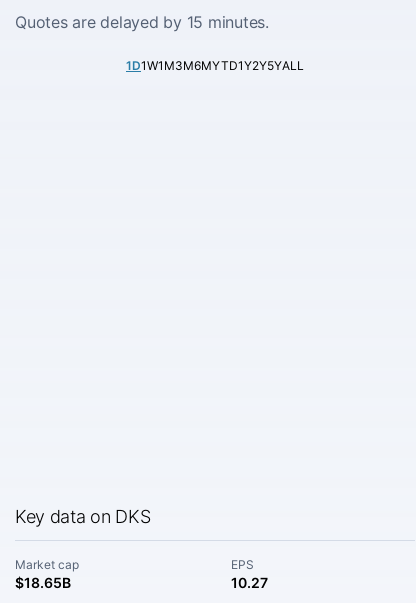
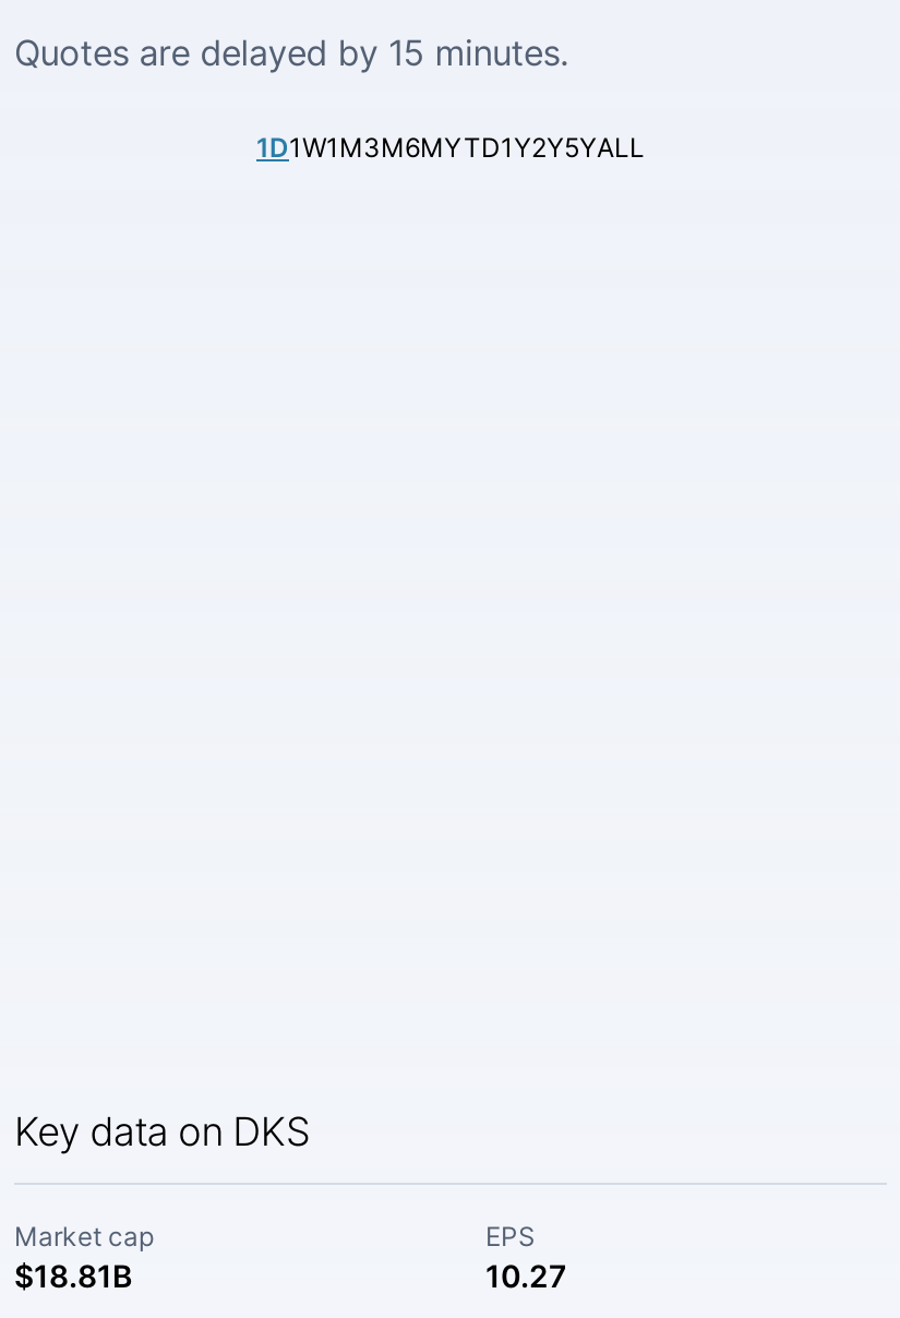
- $18.65B
+ $18.81B
